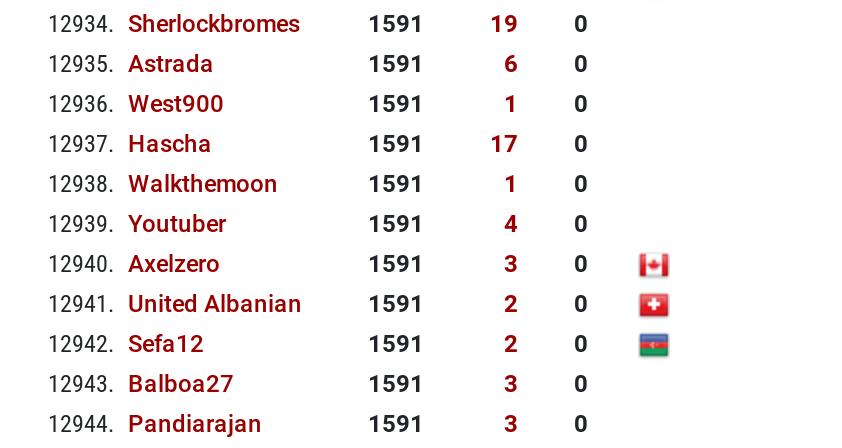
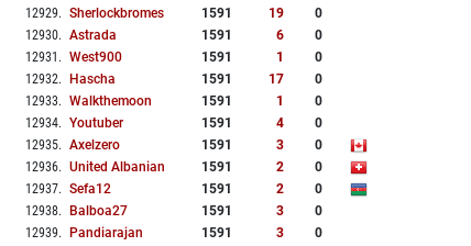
- 12934. Sherlockbromes
+ 12929. Sherlockbromes

- 12935. Astrada
+ 12930. Astrada

- 12936. West900
+ 12931. West900

- 12937. Hascha
+ 12932. Hascha

- 12938. Walkthemoon
+ 12933. Walkthemoon

- 12939. Youtuber
+ 12934. Youtuber

- 12940. Axelzero
+ 12935. Axelzero

- 12941. United Albanian
+ 12936. United Albanian

- 12942. Sefa12
+ 12937. Sefa12

- 12943. Balboa27
+ 12938. Balboa27

- 12944. Pandiarajan
+ 12939. Pandiarajan
